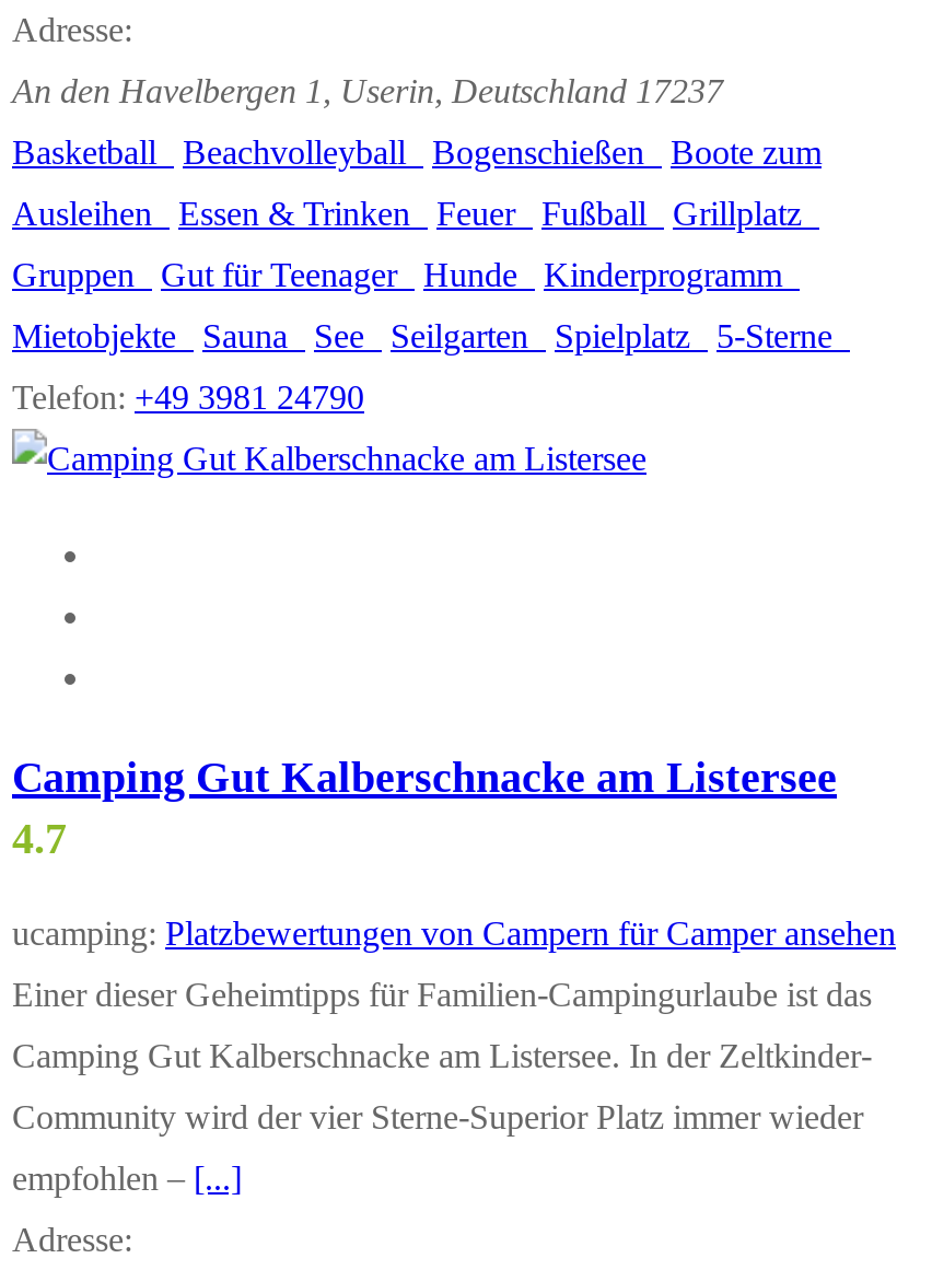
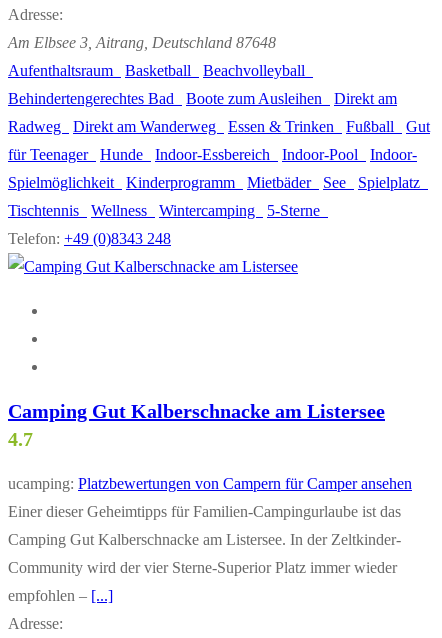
- An den Havelbergen 1, Userin, Deutschland 17237
- Basketball Beachvolleyball Bogenschießen Boote zum
- Ausleihen Essen & Trinken Feuer Fußball Grillplatz
- Gruppen Gut für Teenager Hunde Kinderprogramm
- Mietobjekte Sauna See Seilgarten Spielplatz 5-Sterne
- Telefon: +49 3981 24790
+ Am Elbsee 3, Aitrang, Deutschland 87648
+ Aufenthaltsraum Basketball Beachvolleyball
+ Behindertengerechtes Bad Boote zum Ausleihen Direkt am
+ Radweg Direkt am Wanderweg Essen & Trinken Fußball Gut
+ für Teenager Hunde Indoor-Essbereich Indoor-Pool Indoor-
+ Spielmöglichkeit Kinderprogramm Mietbäder See Spielplatz
+ Tischtennis Wellness Wintercamping 5-Sterne
+ Telefon: +49 (0)8343 248
